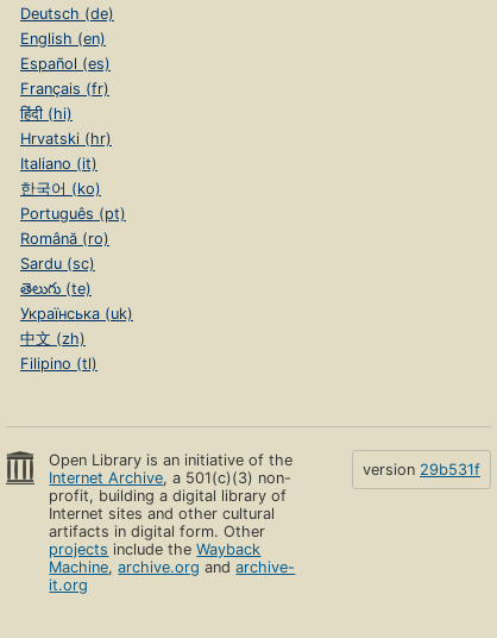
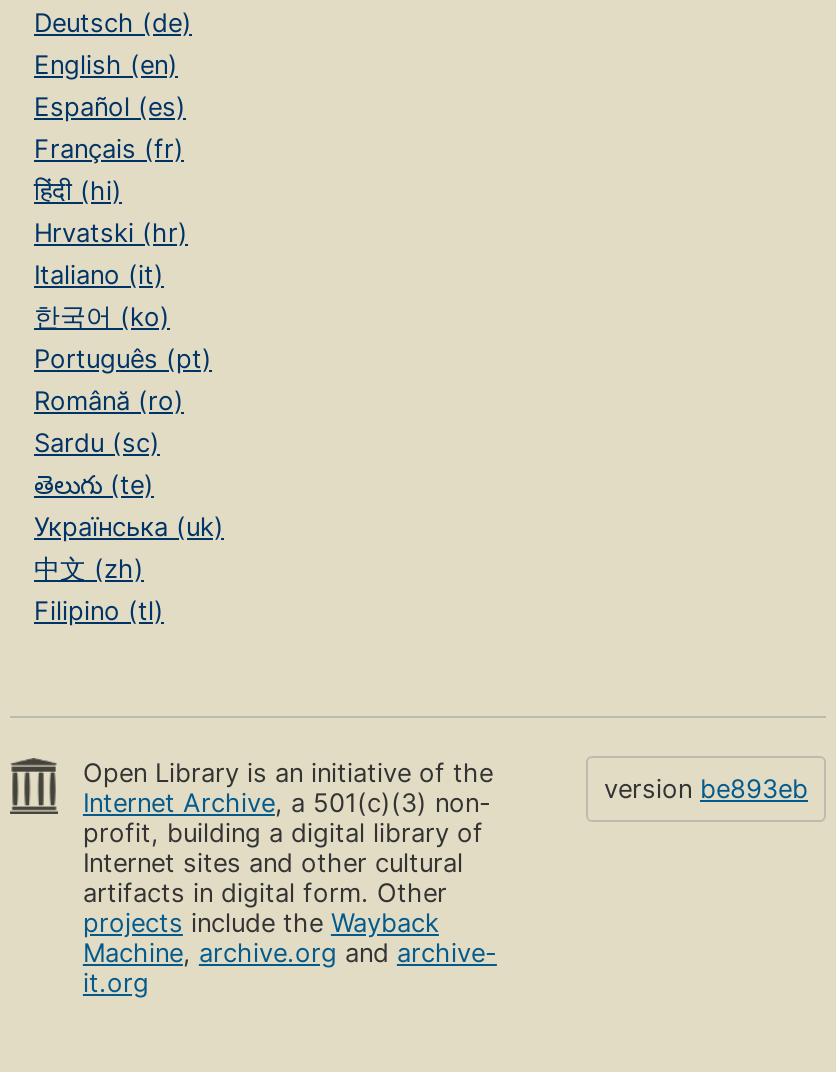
- version 29b531f
+ version be893eb
